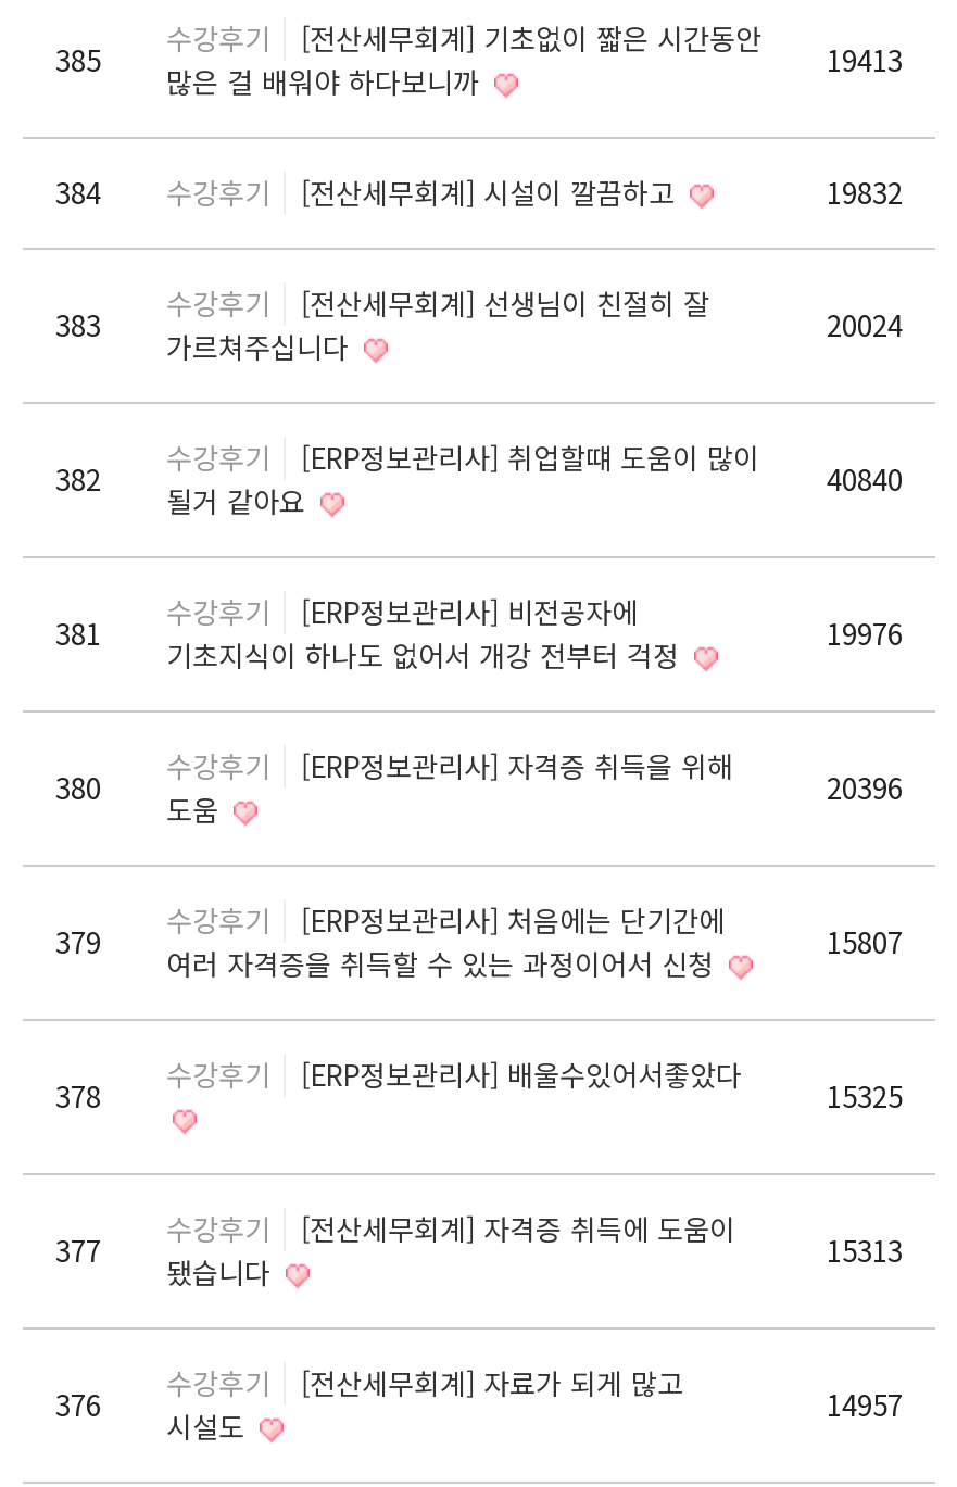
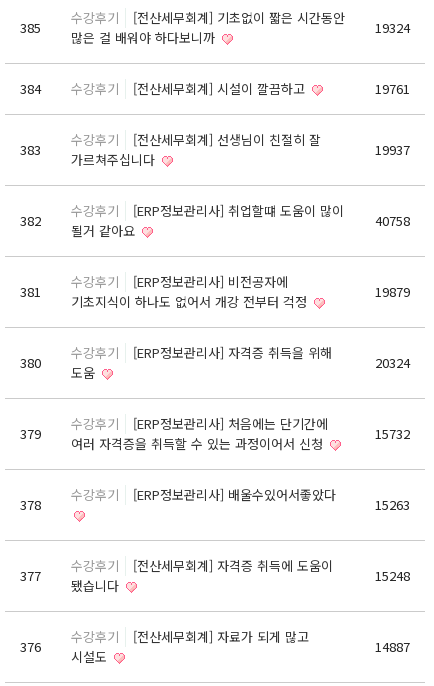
- 19413
+ 19324

- 19832
+ 19761

- 20024
+ 19937

- 40840
+ 40758

- 19976
+ 19879

- 20396
+ 20324

- 15807
+ 15732

- 15325
+ 15263

- 15313
+ 15248

- 14957
+ 14887
